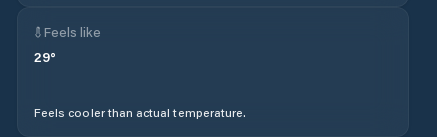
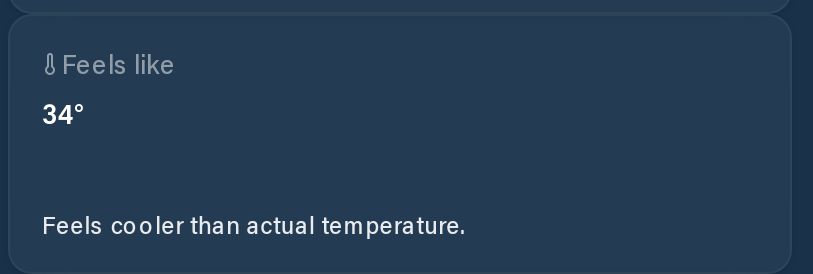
- 29°
+ 34°
